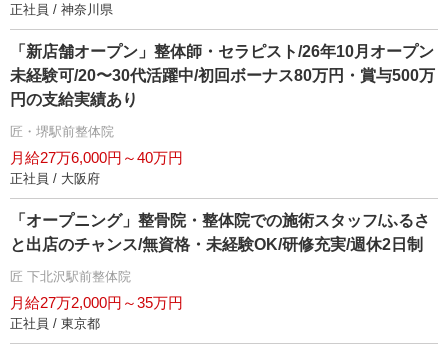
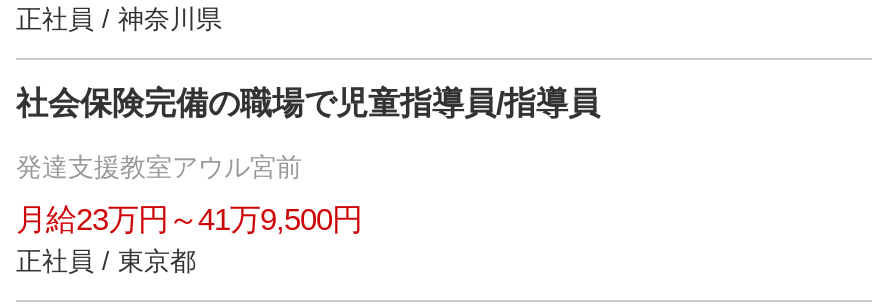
- 「新店舗オープン」整体師・セラピスト/26年10月オープン
- 未経験可/20〜30代活躍中/初回ボーナス80万円・賞与500万
- 円の支給実績あり
- 匠・堺駅前整体院
- 月給27万6,000円～40万円
- 正社員 / 大阪府
- 「オープニング」整骨院・整体院での施術スタッフ/ふるさ
- と出店のチャンス/無資格・未経験OK/研修充実/週休2日制
- 匠 下北沢駅前整体院
- 月給27万2,000円～35万円
+ 社会保険完備の職場で児童指導員/指導員
+ 発達支援教室アウル宮前
+ 月給23万円～41万9,500円
